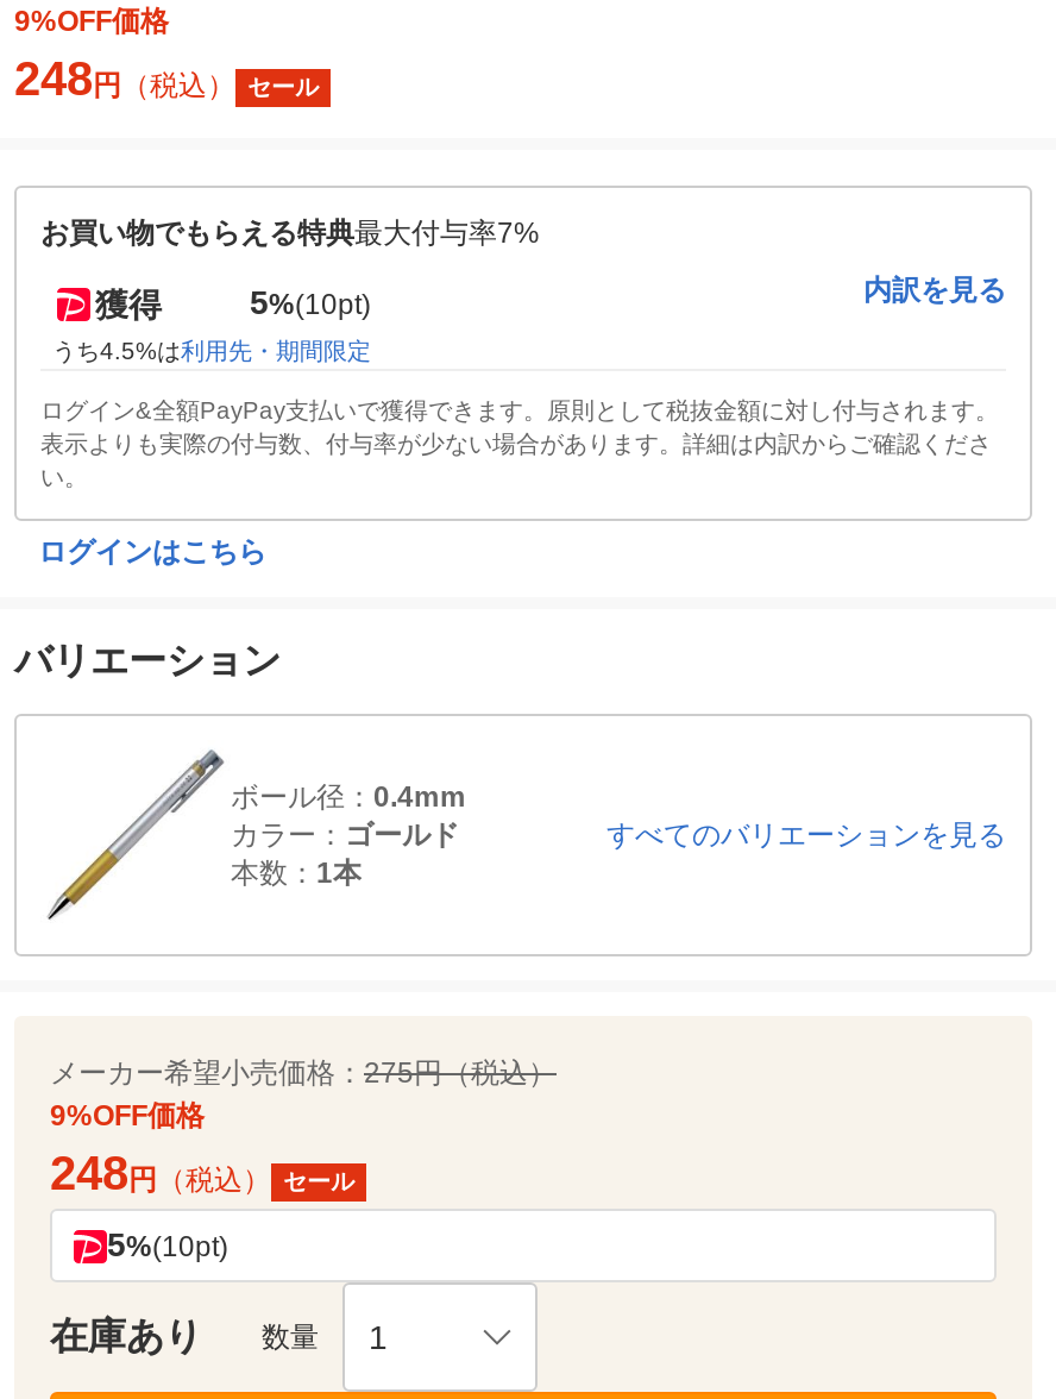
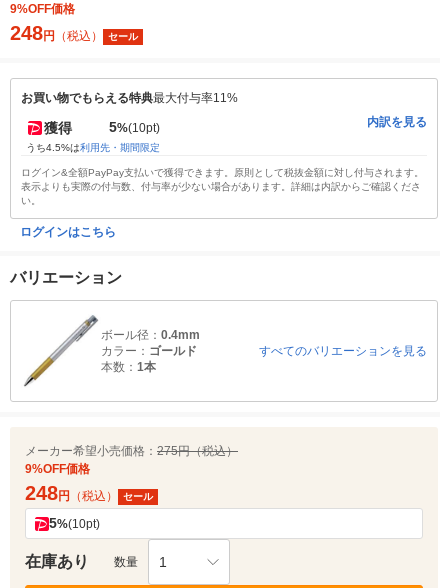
- お買い物でもらえる特典最大付与率7%
+ お買い物でもらえる特典最大付与率11%
